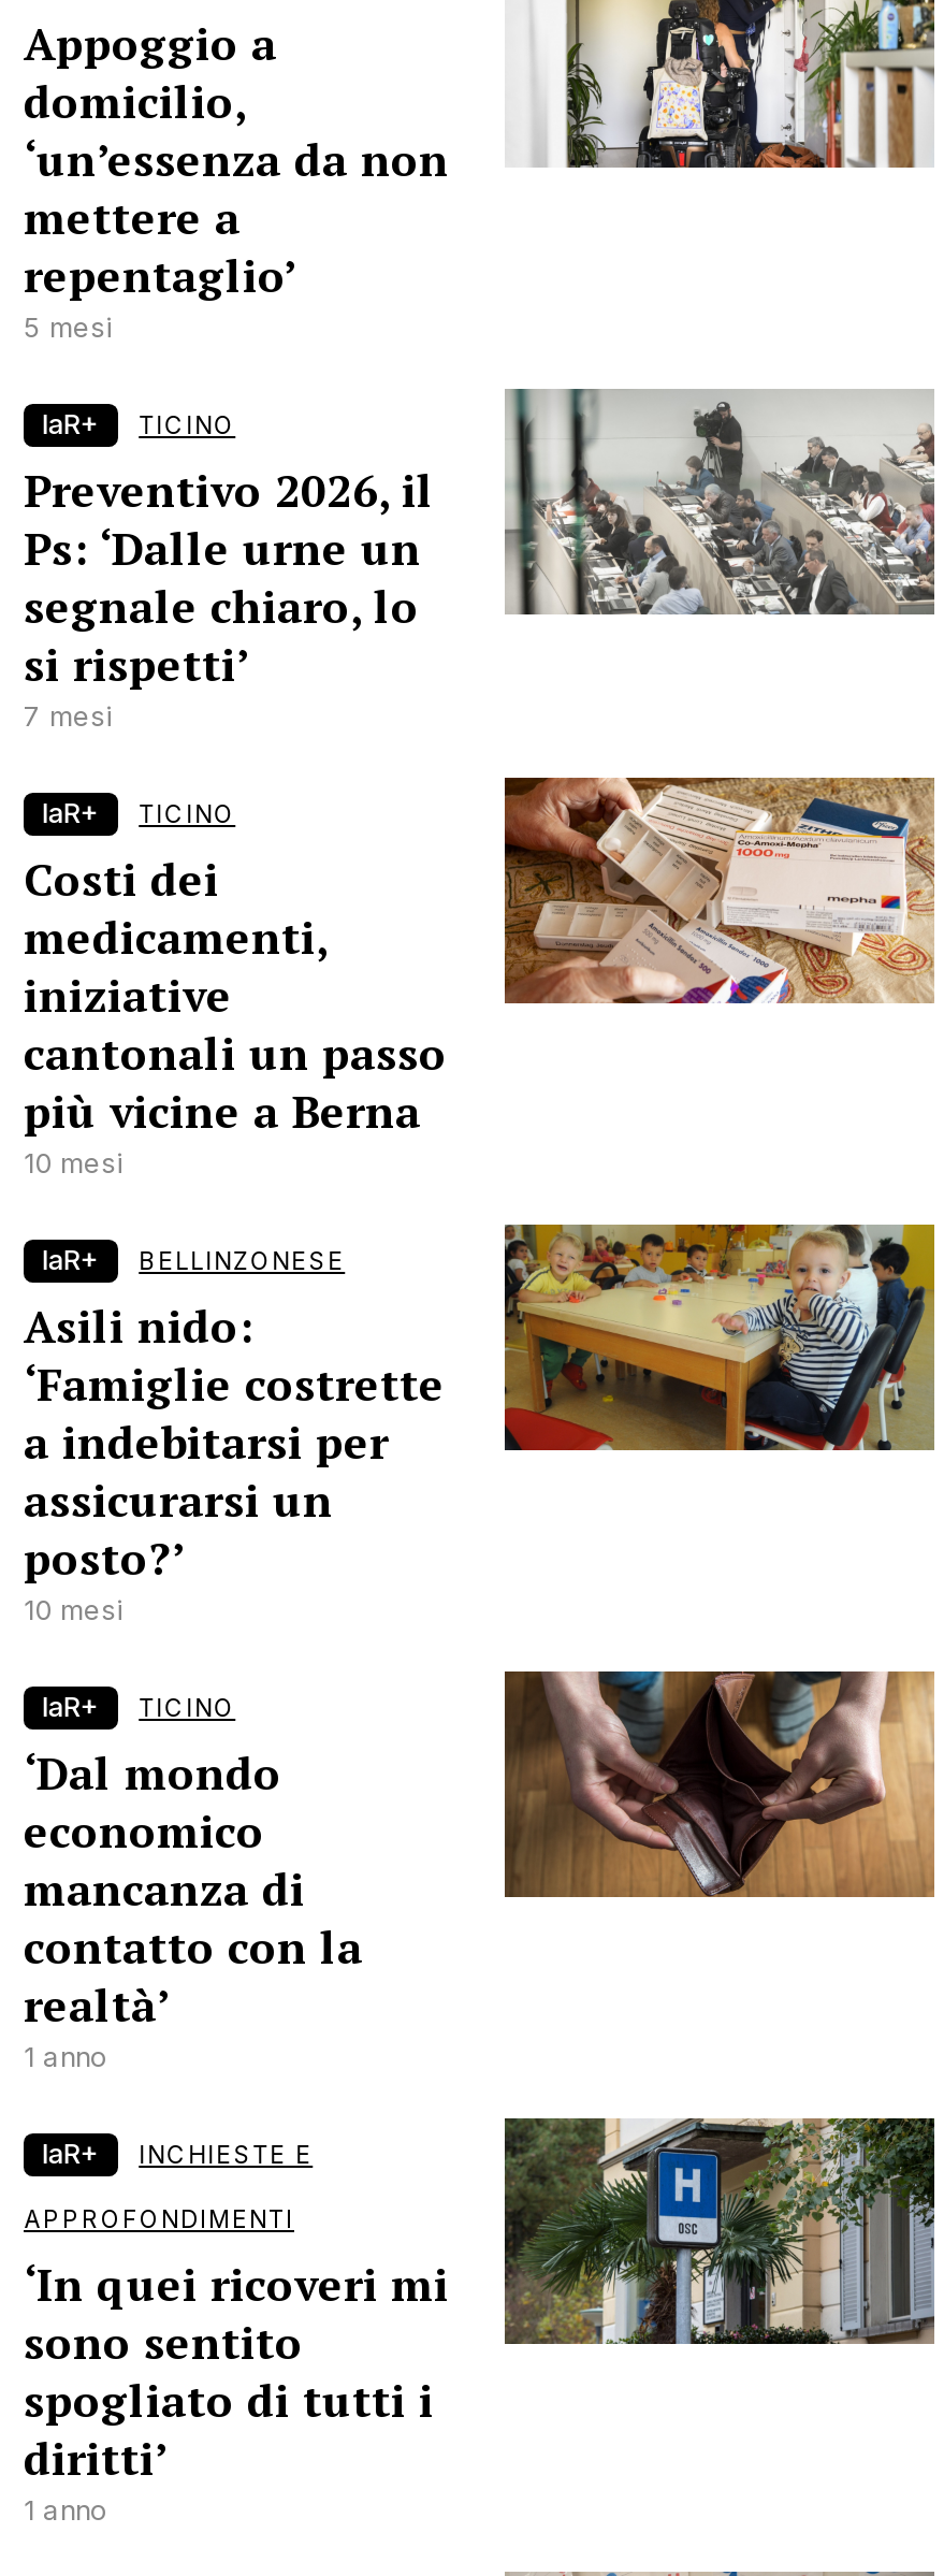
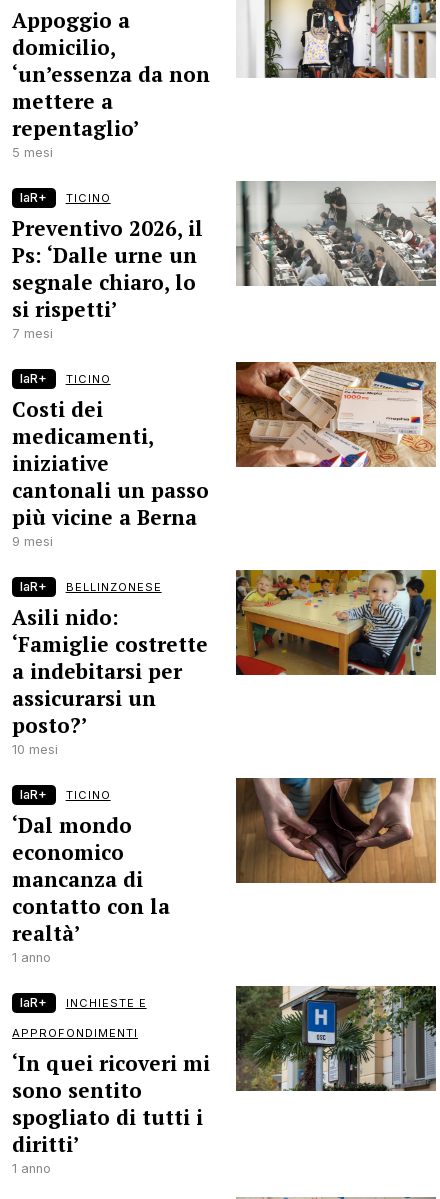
- 10 mesi
+ 9 mesi
